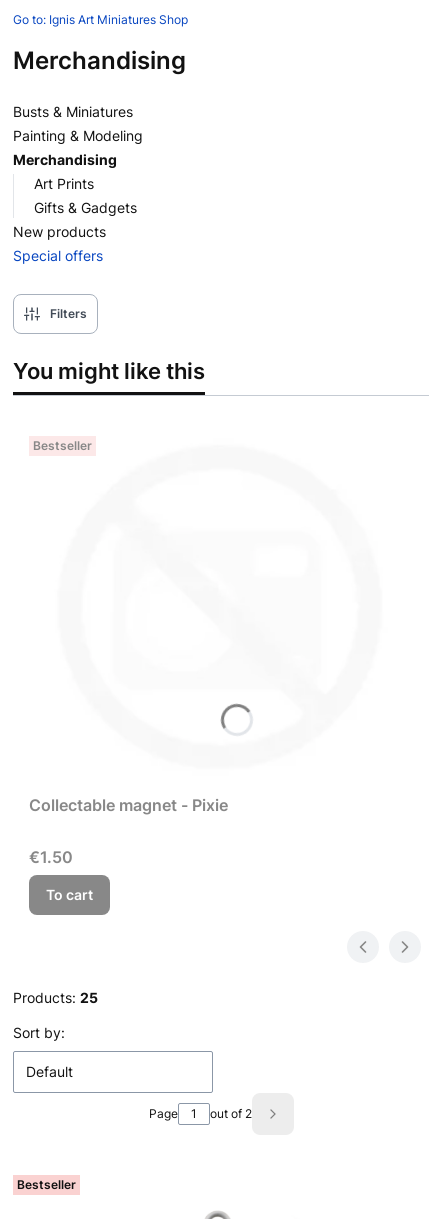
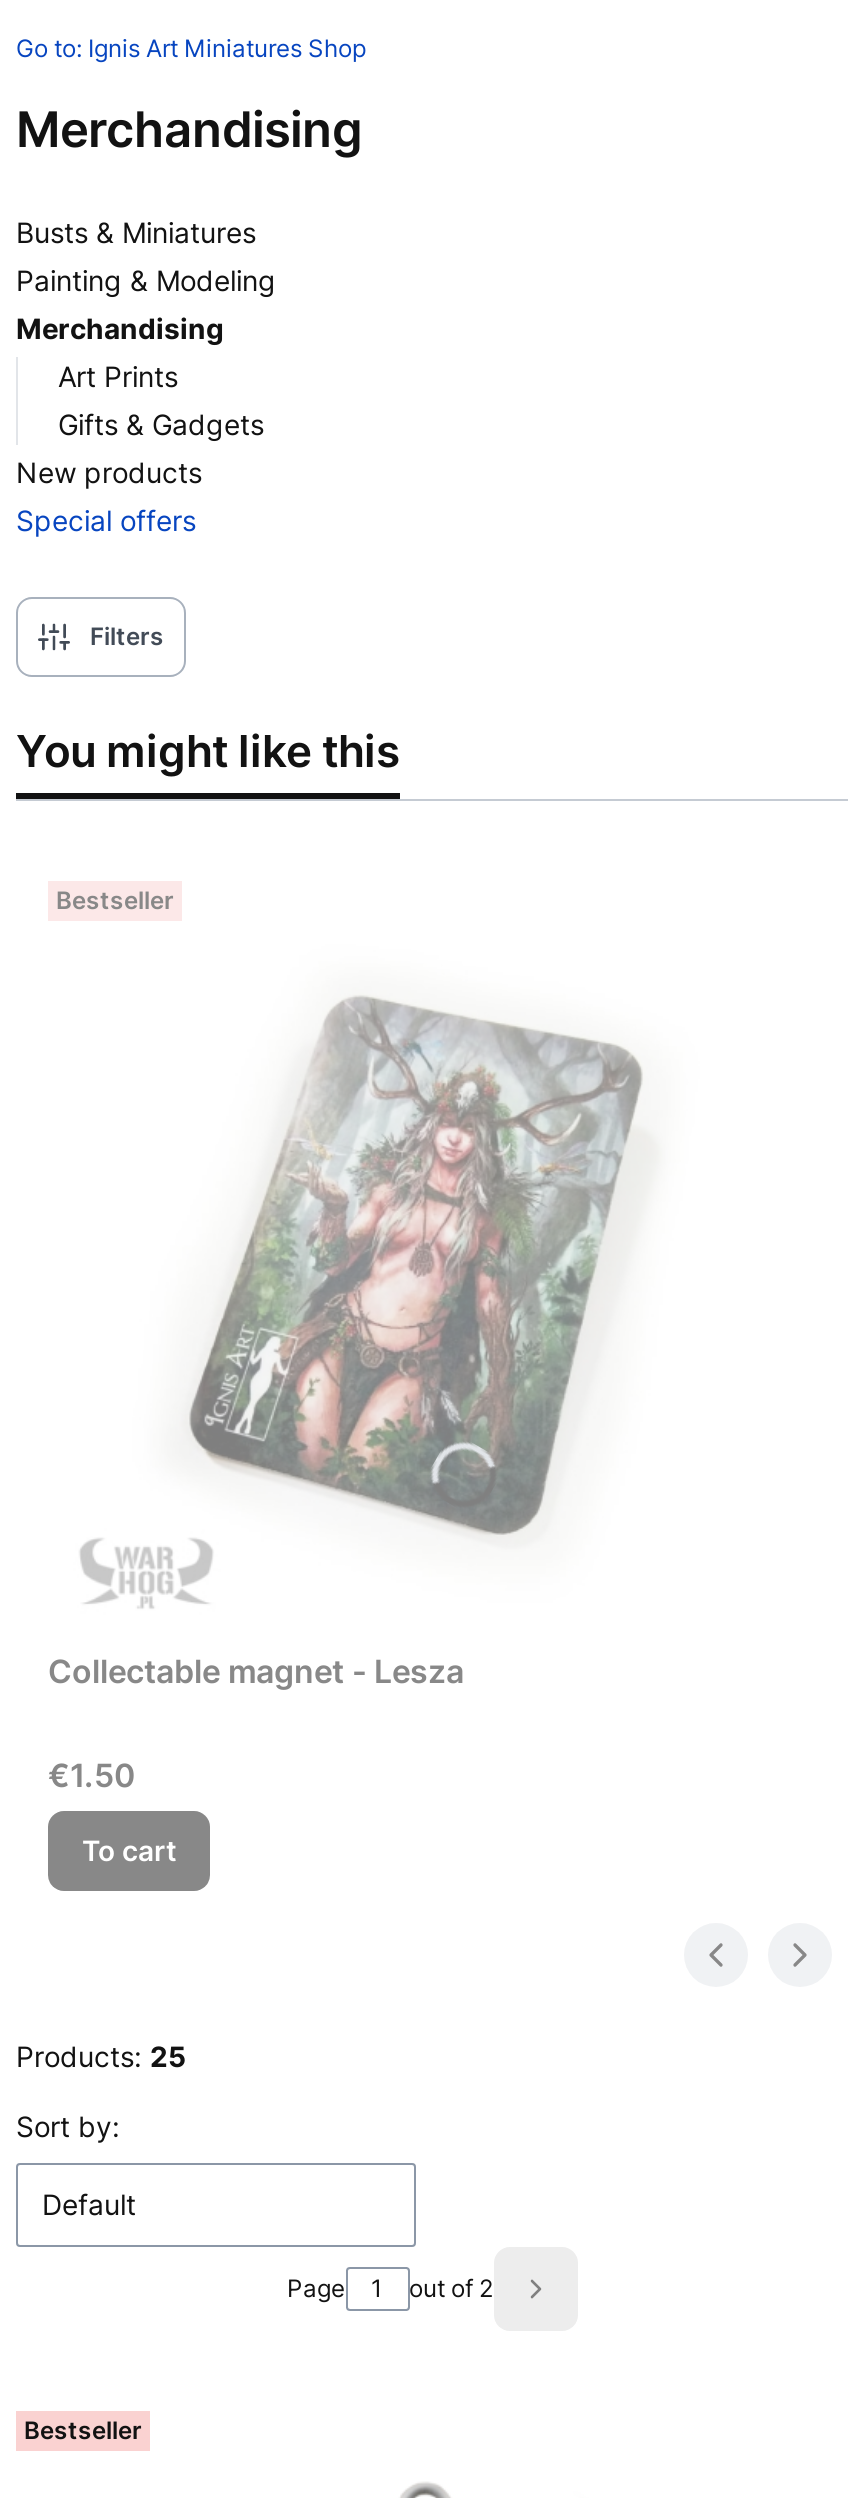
+ [image]

- Collectable magnet - Pixie
+ Collectable magnet - Lesza
